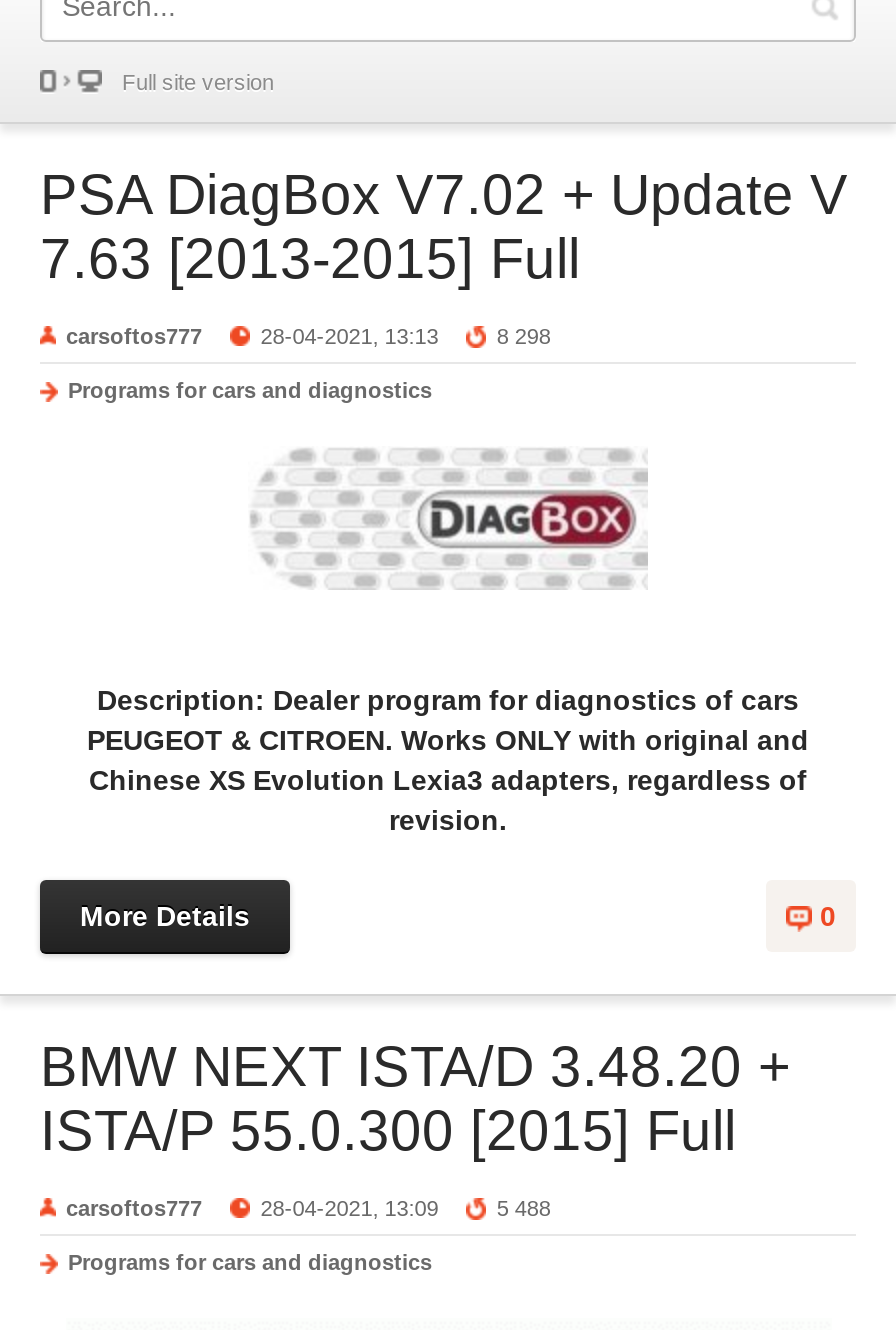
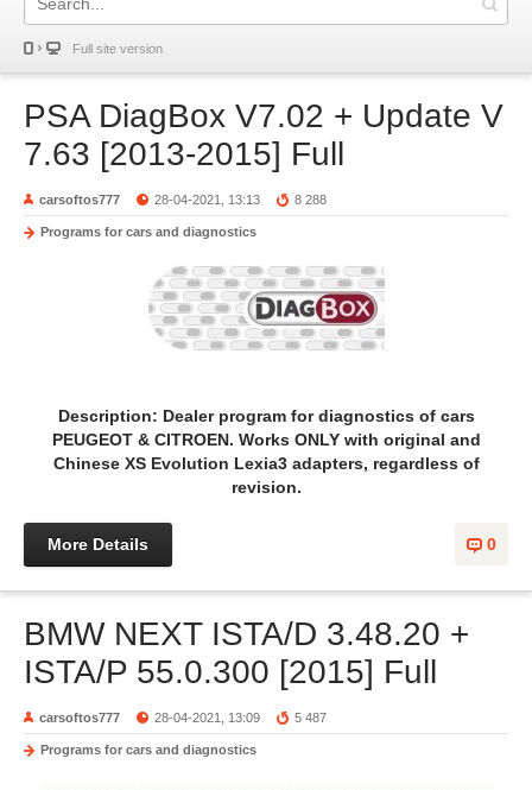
- 8 298
+ 8 288

- 5 488
+ 5 487
